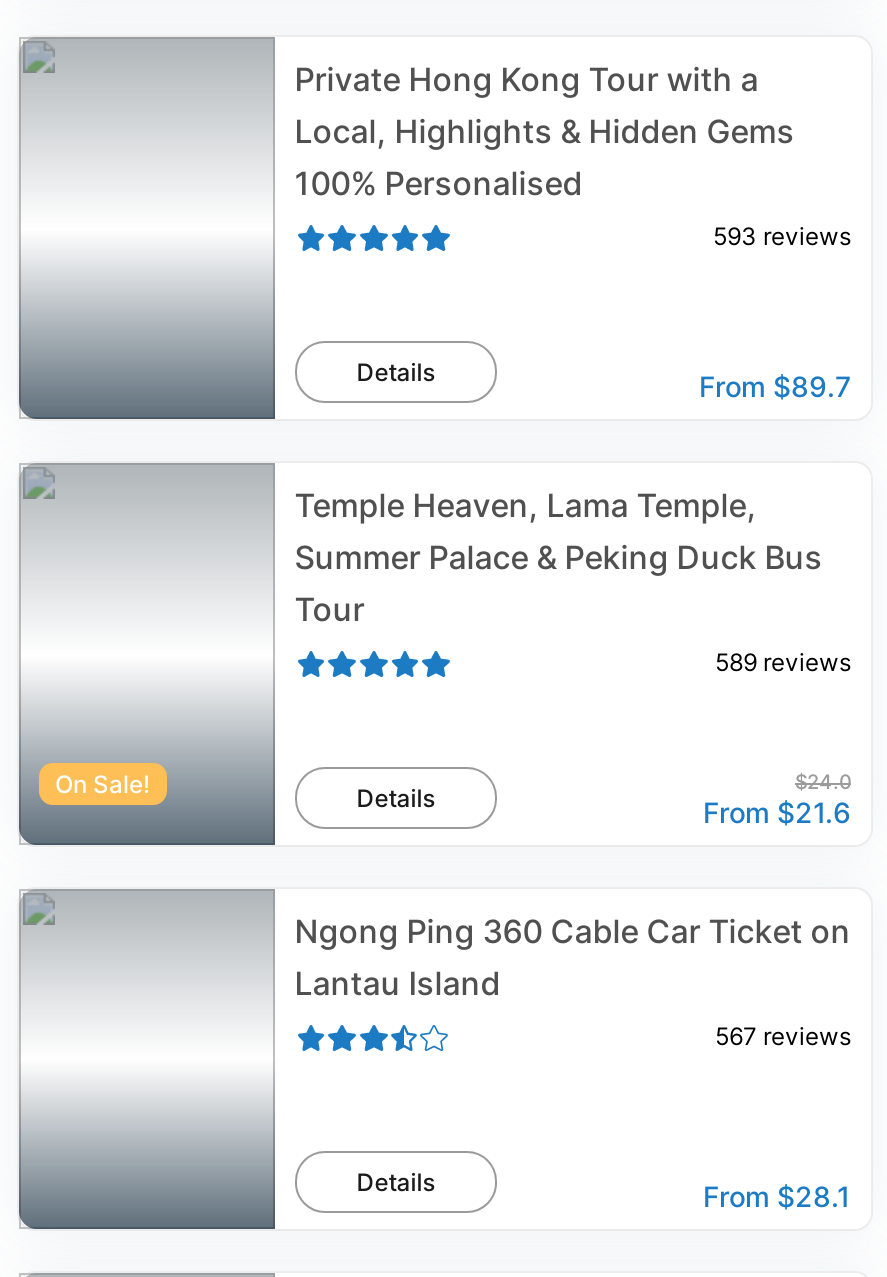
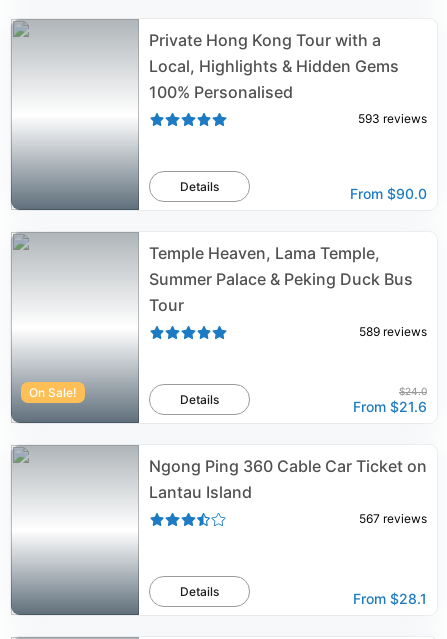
- From $89.7
+ From $90.0
